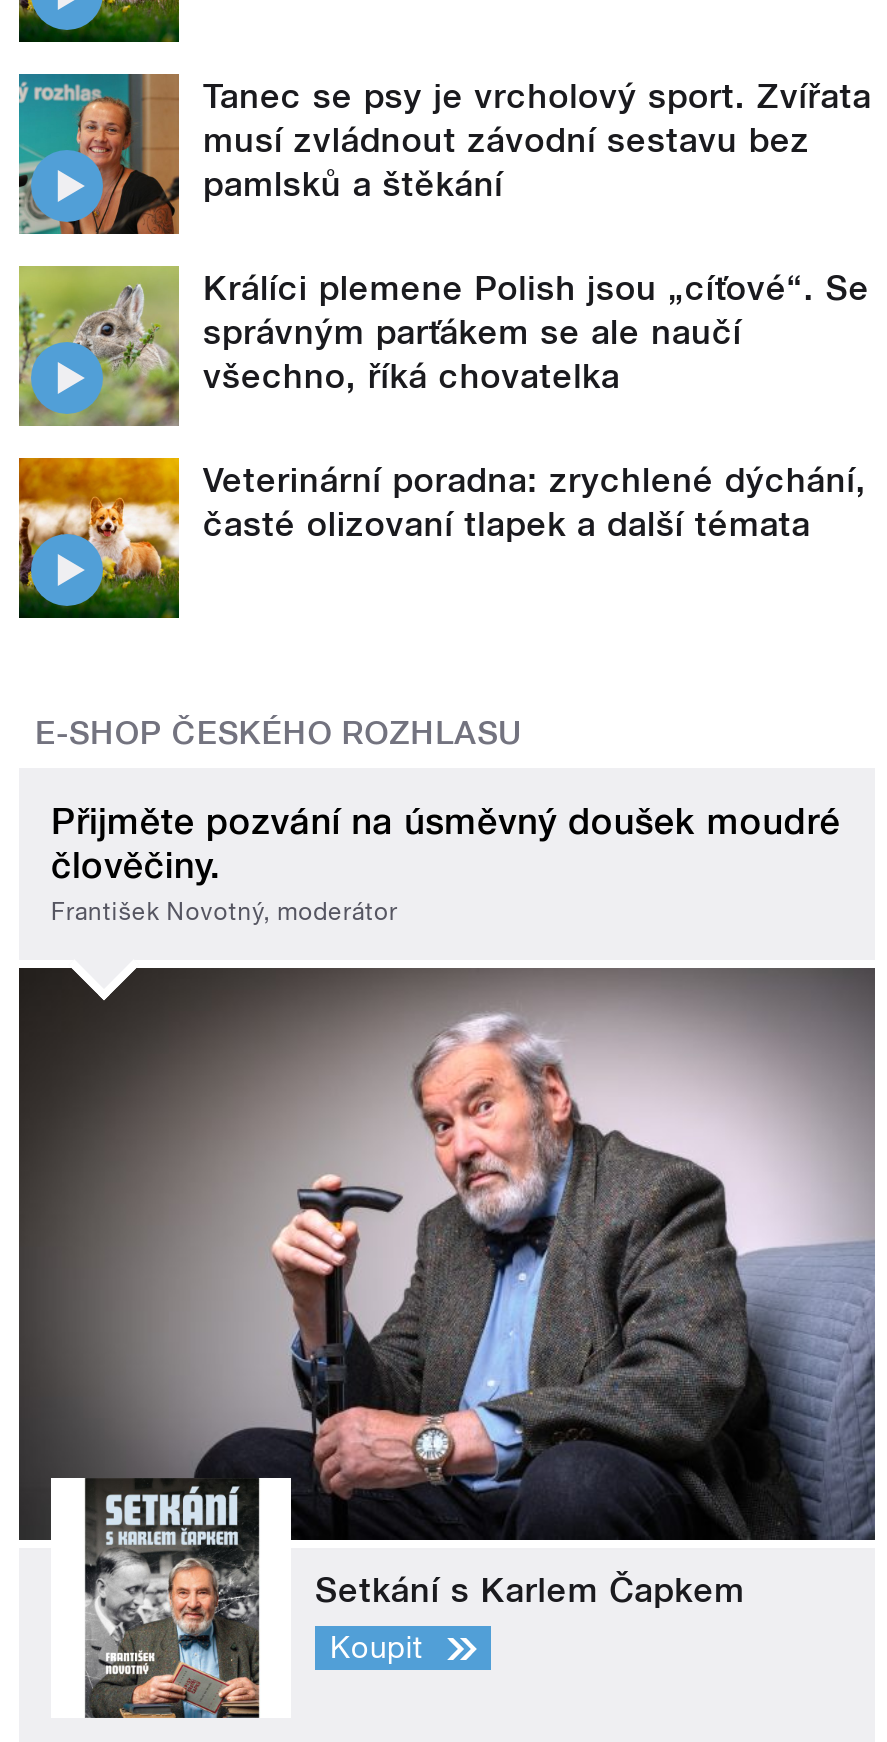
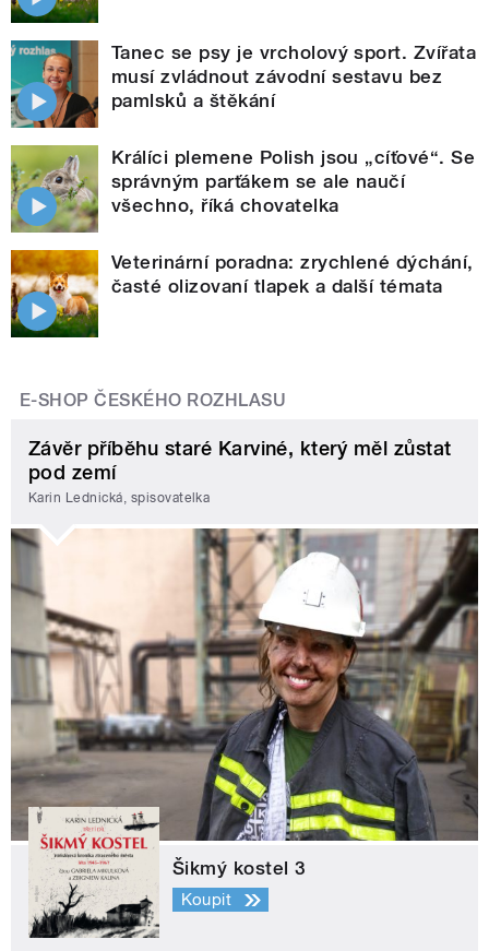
- Přijměte pozvání na úsměvný doušek moudré
- člověčiny.
- František Novotný, moderátor
+ Závěr příběhu staré Karviné, který měl zůstat
+ pod zemí
+ Karin Lednická, spisovatelka

- [image]
- Setkání s Karlem Čapkem
+ [image]
+ Šikmý kostel 3
